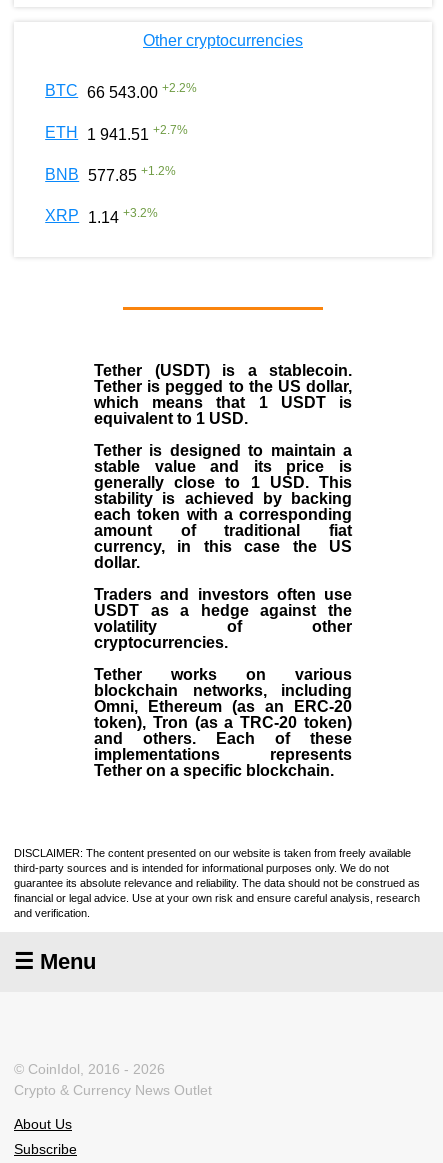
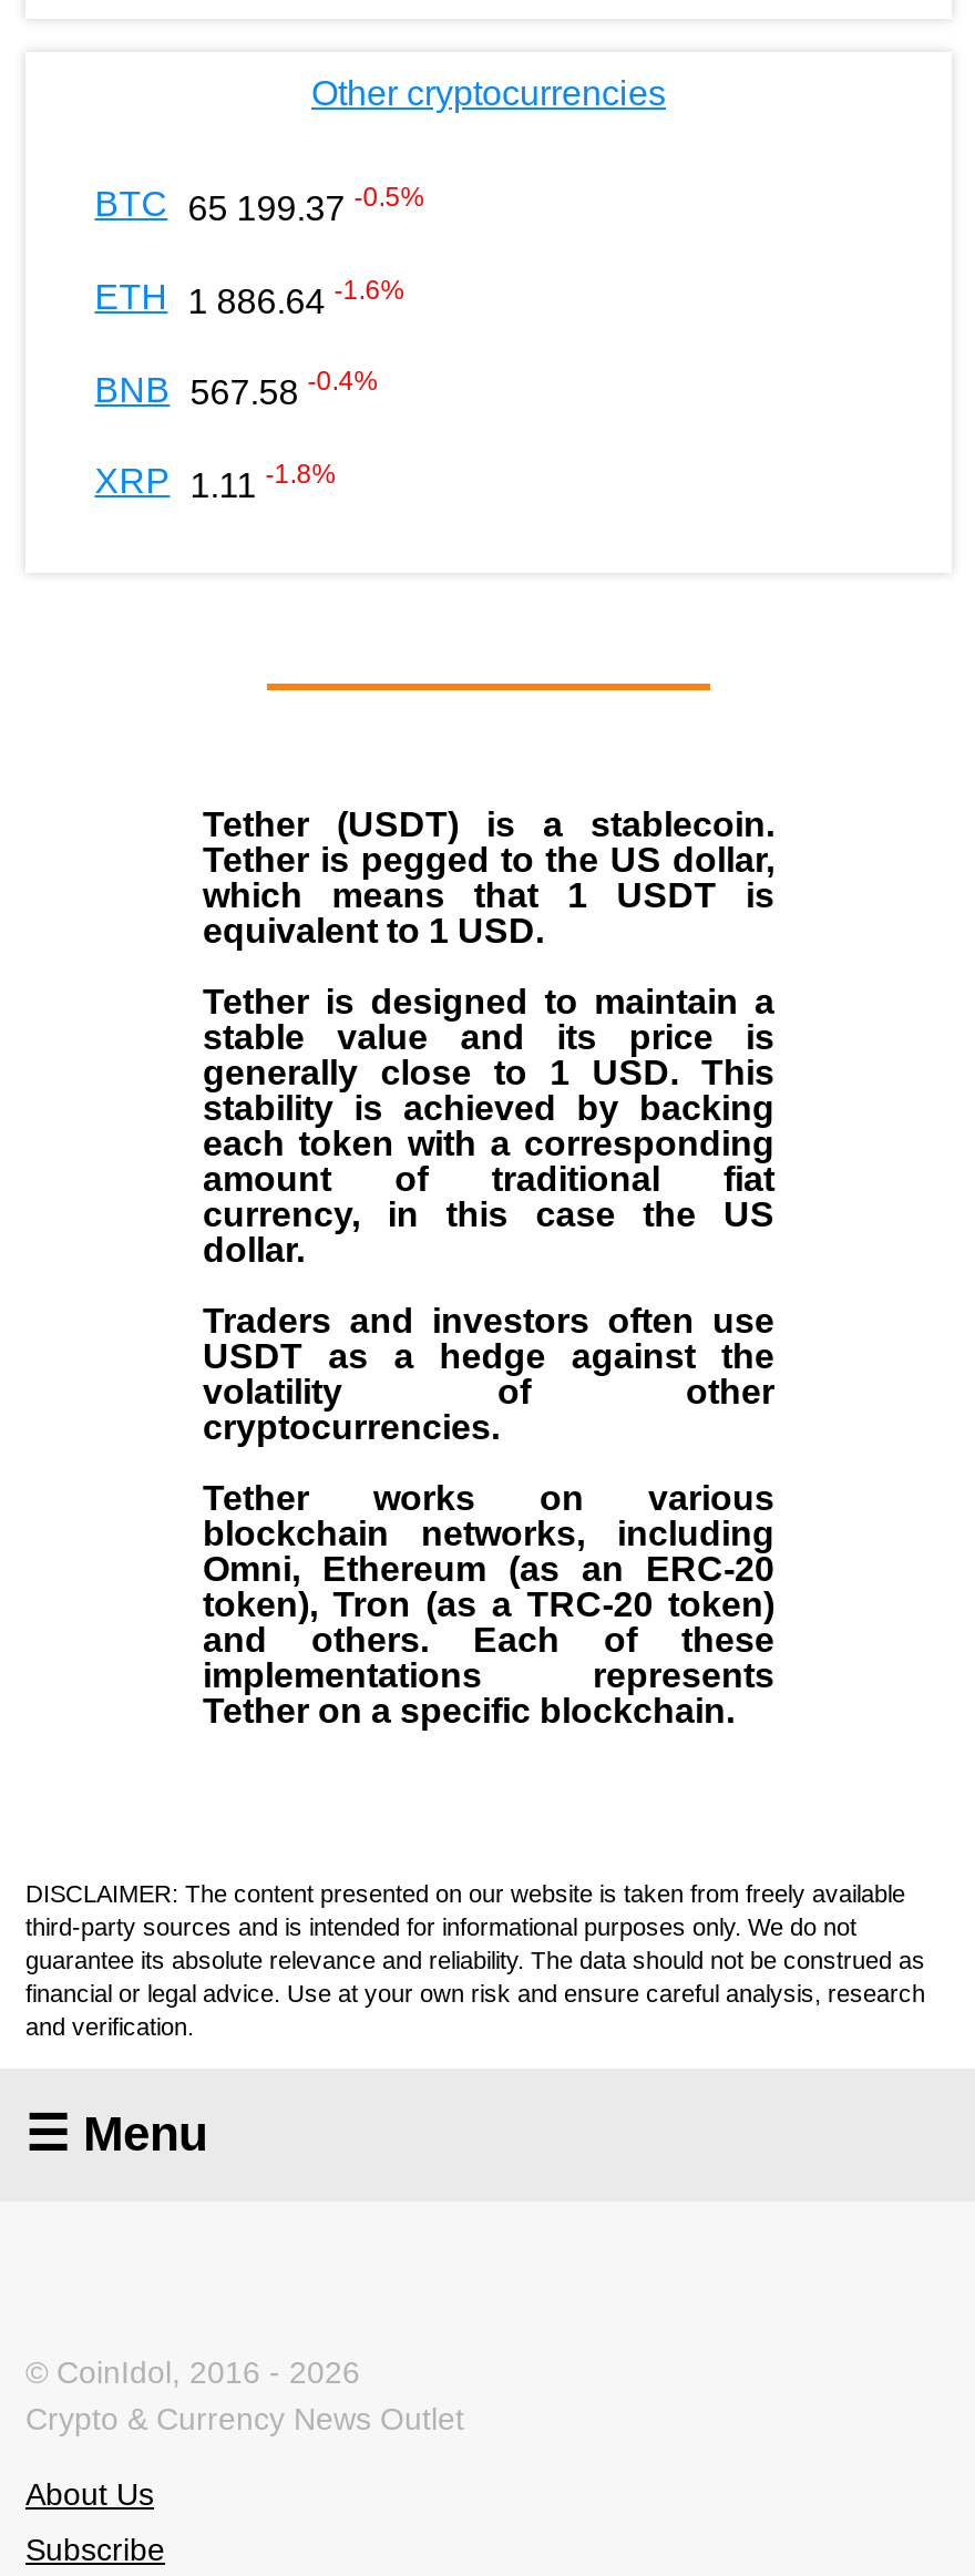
- BTC 66 543.00 +2.2%
+ BTC 65 199.37 -0.5%

- ETH 1 941.51 +2.7%
+ ETH 1 886.64 -1.6%

- BNB 577.85 +1.2%
+ BNB 567.58 -0.4%

- XRP 1.14 +3.2%
+ XRP 1.11 -1.8%
